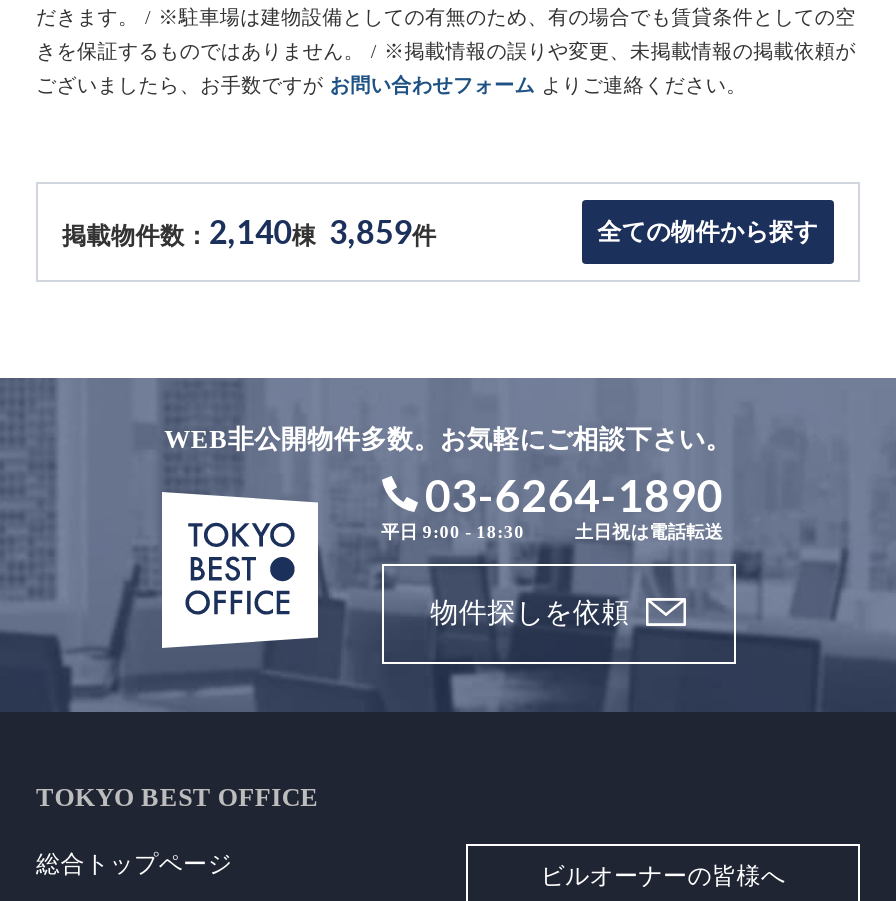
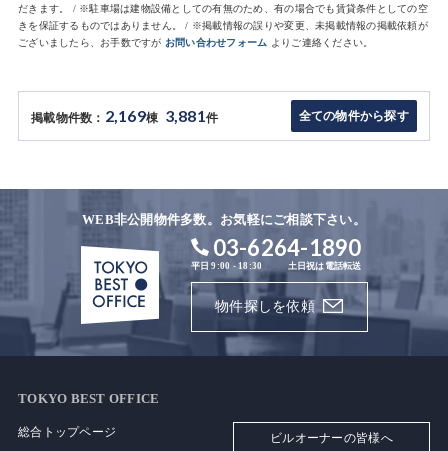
- 掲載物件数：2,140棟3,859件
+ 掲載物件数：2,169棟3,881件
